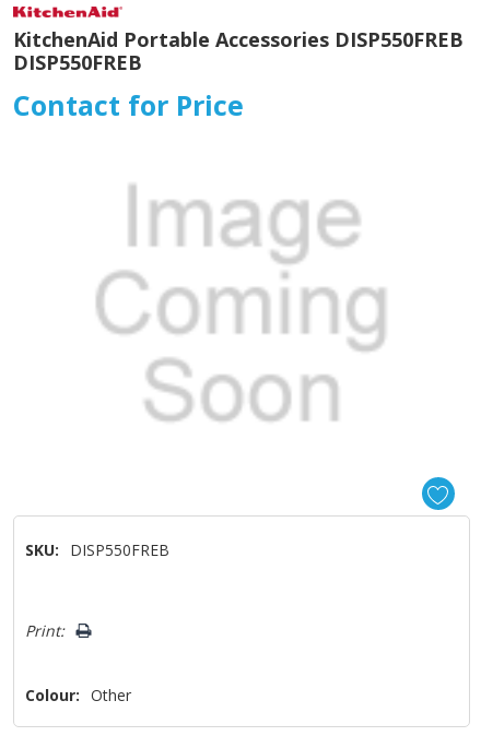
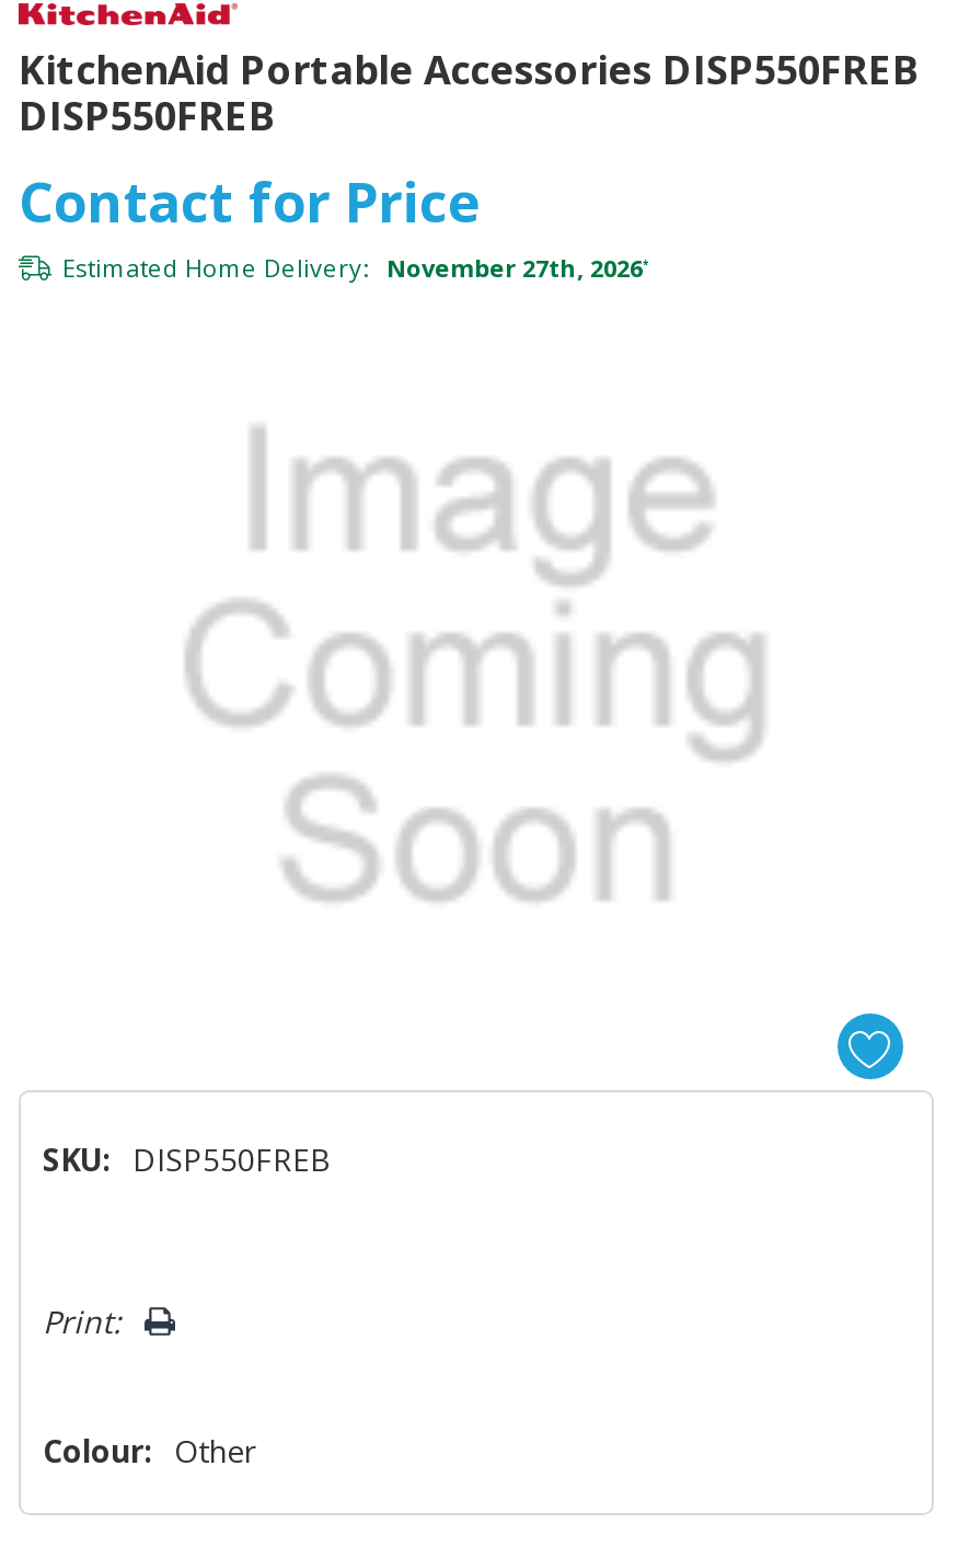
+ Estimated Home Delivery: November 27th, 2026*
